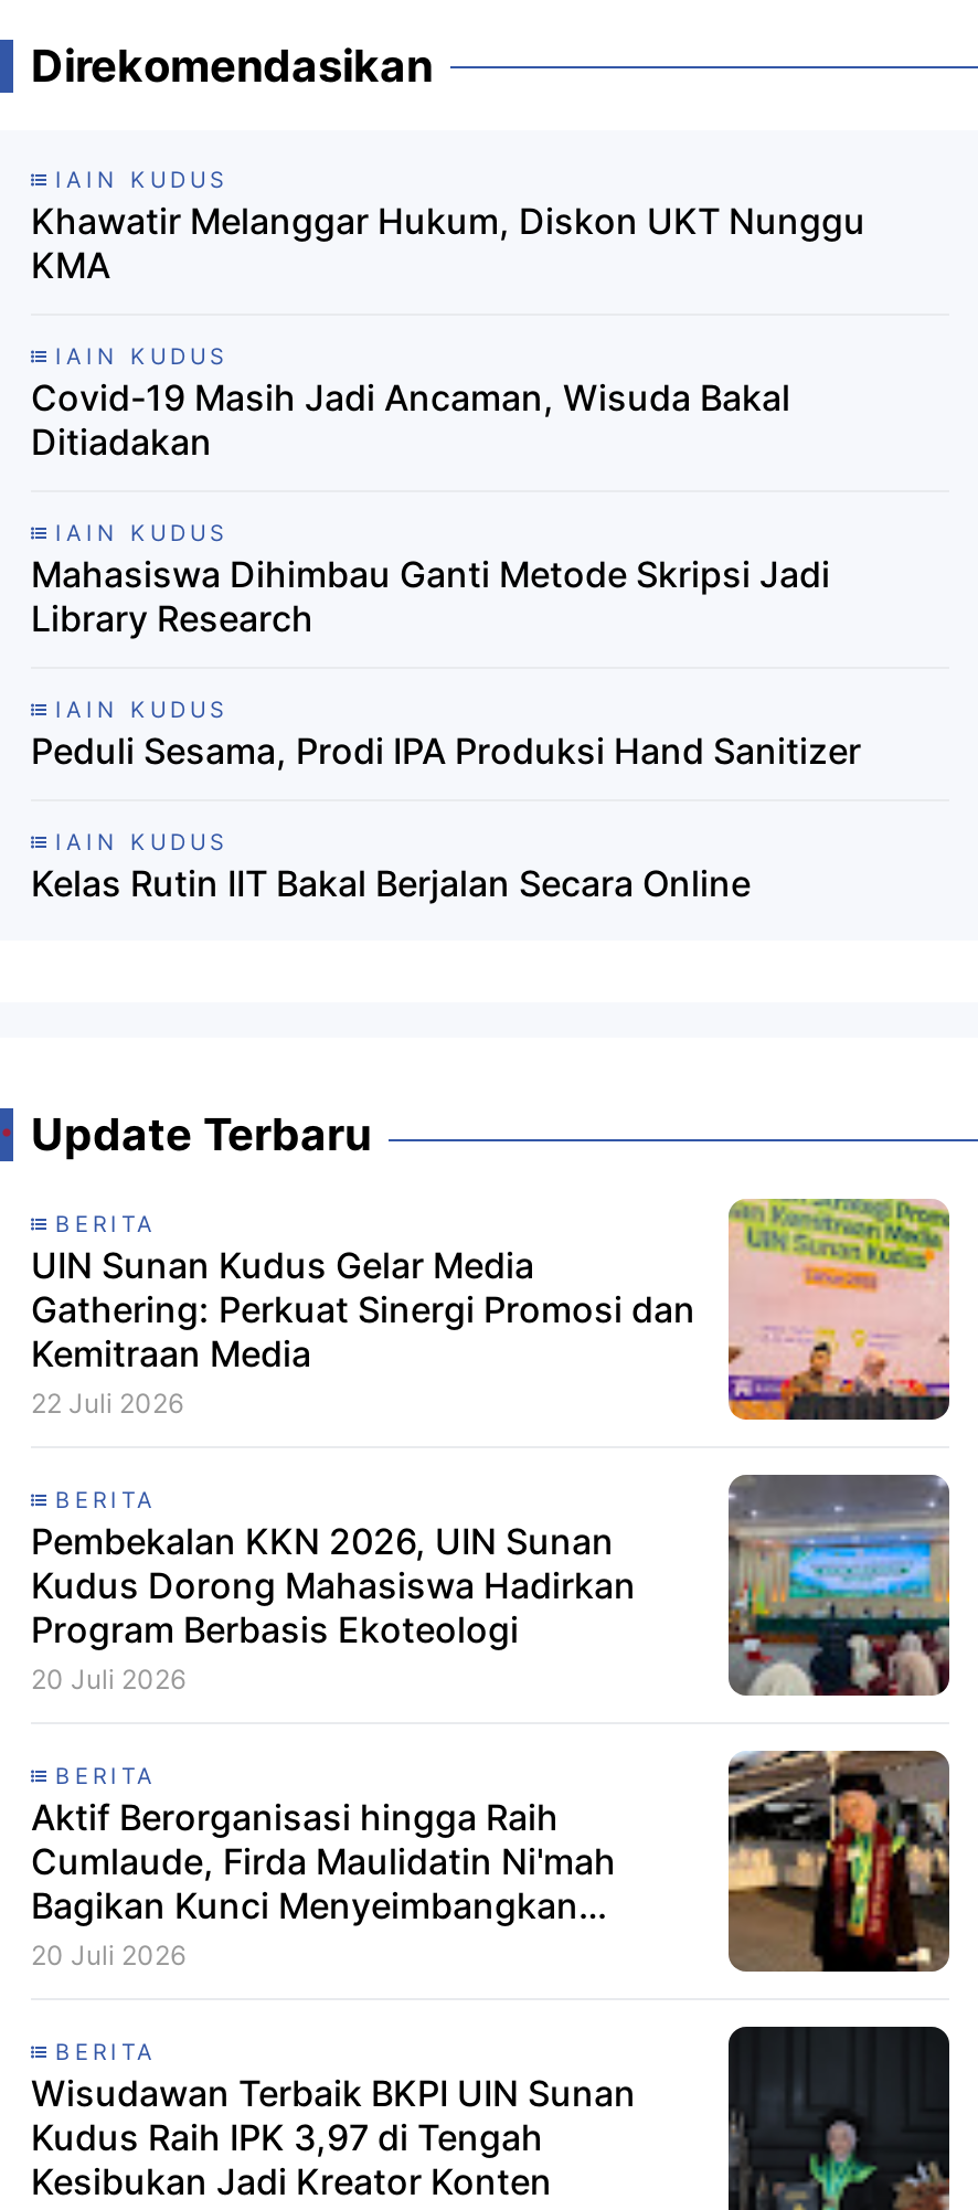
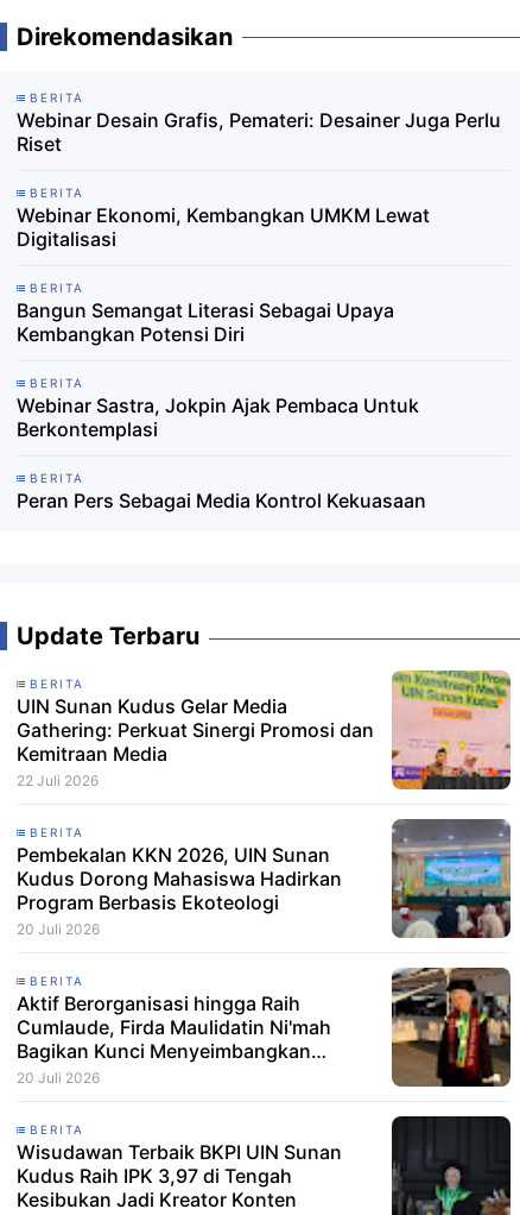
- IAIN KUDUS
- Khawatir Melanggar Hukum, Diskon UKT Nunggu
- KMA
+ BERITA
+ Webinar Desain Grafis, Pemateri: Desainer Juga Perlu
+ Riset

- IAIN KUDUS
- Covid-19 Masih Jadi Ancaman, Wisuda Bakal
- Ditiadakan
+ BERITA
+ Webinar Ekonomi, Kembangkan UMKM Lewat
+ Digitalisasi

- IAIN KUDUS
- Mahasiswa Dihimbau Ganti Metode Skripsi Jadi
- Library Research
+ BERITA
+ Bangun Semangat Literasi Sebagai Upaya
+ Kembangkan Potensi Diri

- IAIN KUDUS
- Peduli Sesama, Prodi IPA Produksi Hand Sanitizer
+ BERITA
+ Webinar Sastra, Jokpin Ajak Pembaca Untuk
+ Berkontemplasi

- IAIN KUDUS
- Kelas Rutin IIT Bakal Berjalan Secara Online
+ BERITA
+ Peran Pers Sebagai Media Kontrol Kekuasaan
